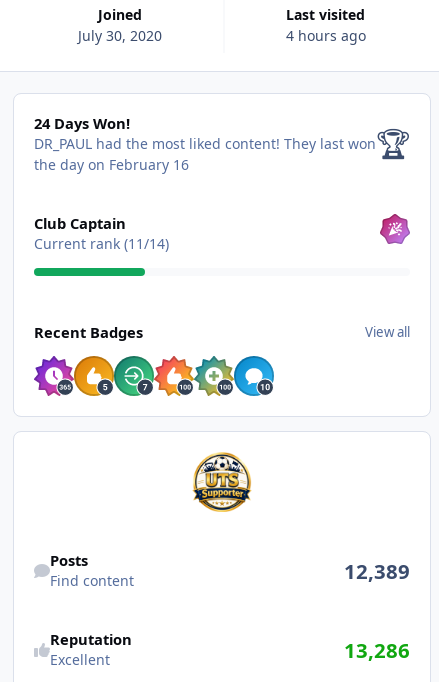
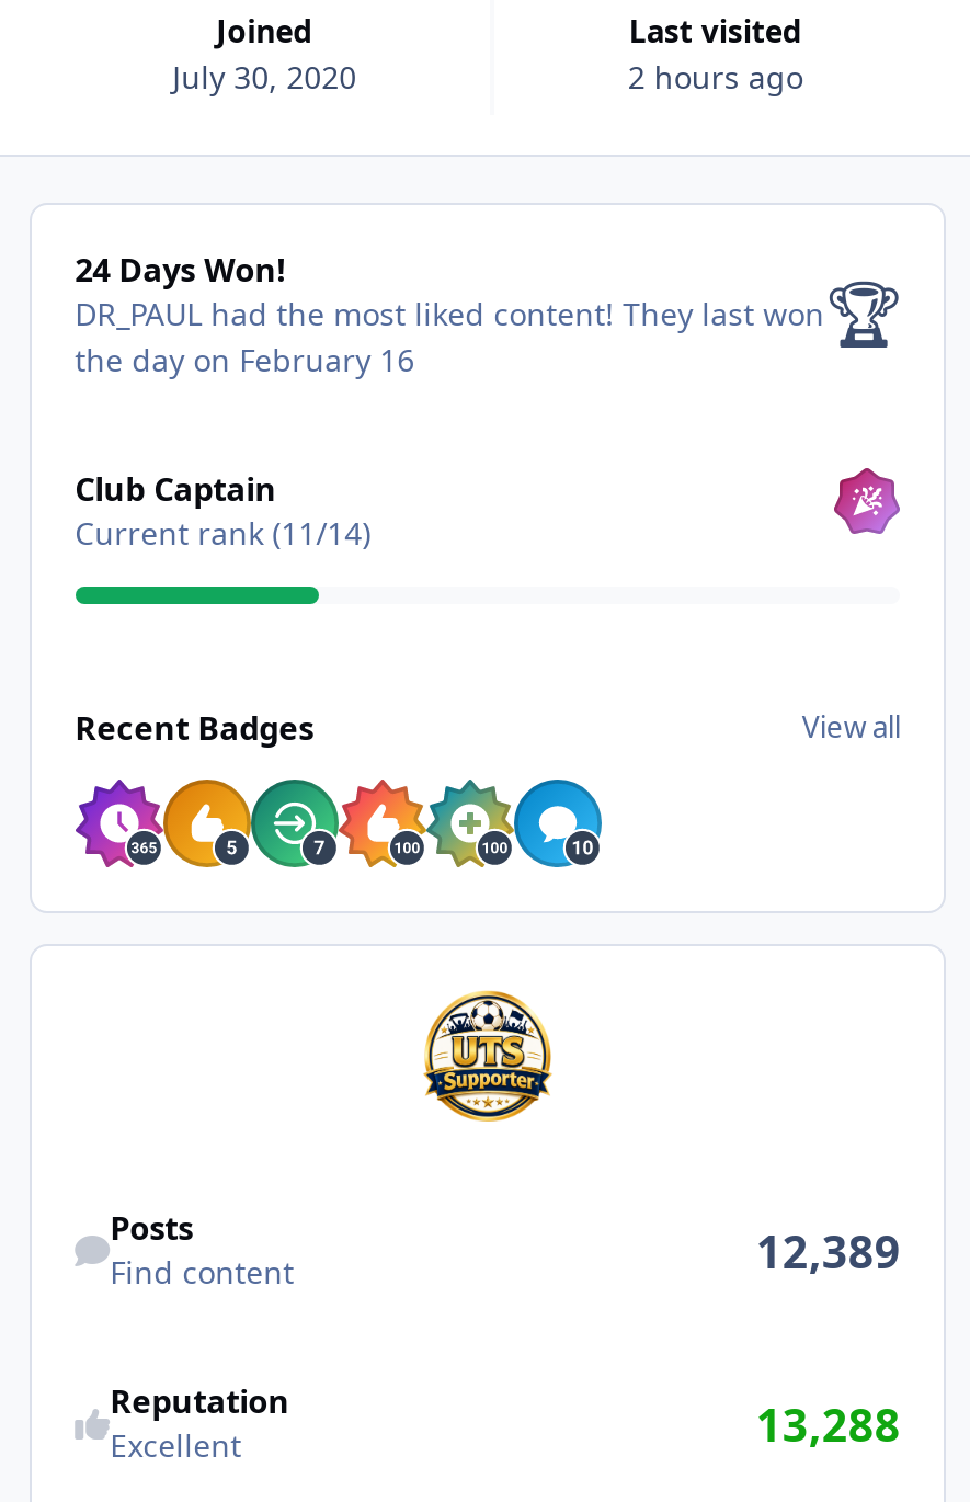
- 4 hours ago
+ 2 hours ago

- 13,286
+ 13,288
